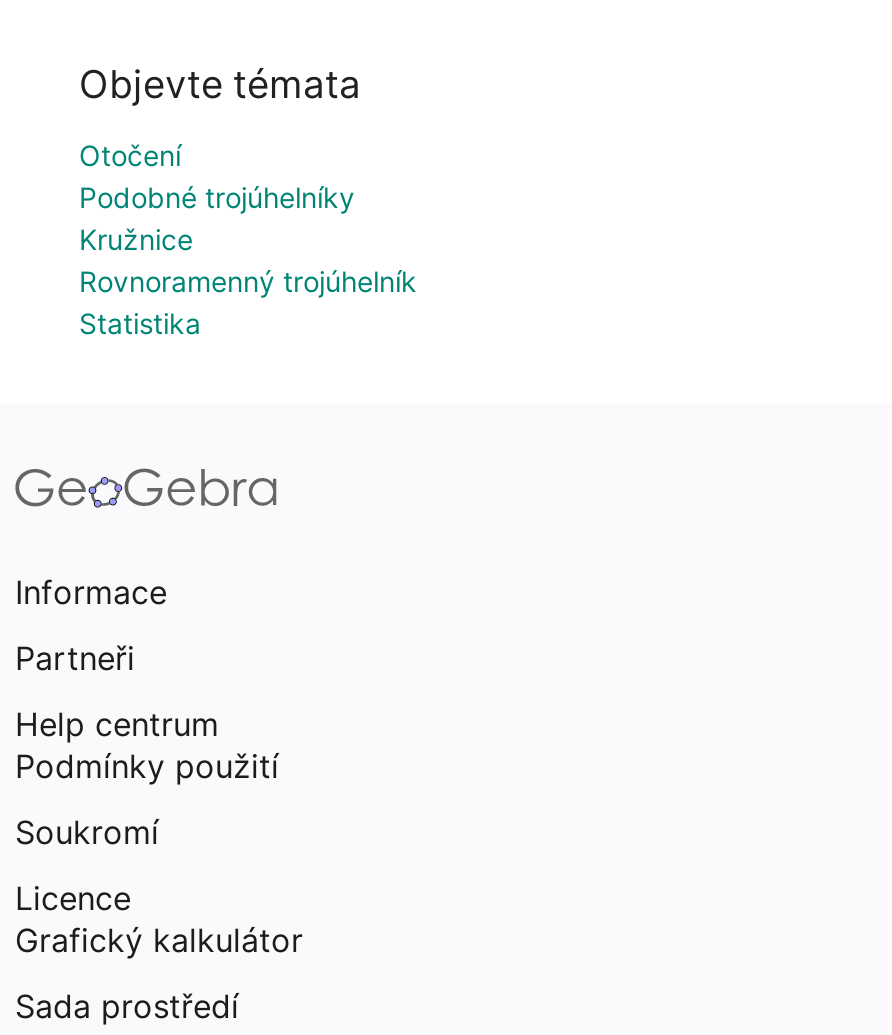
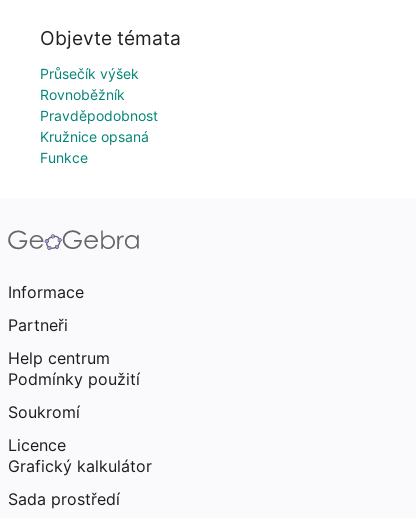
- Otočení
- Podobné trojúhelníky
- Kružnice
- Rovnoramenný trojúhelník
- Statistika
+ Průsečík výšek
+ Rovnoběžník
+ Pravděpodobnost
+ Kružnice opsaná
+ Funkce
